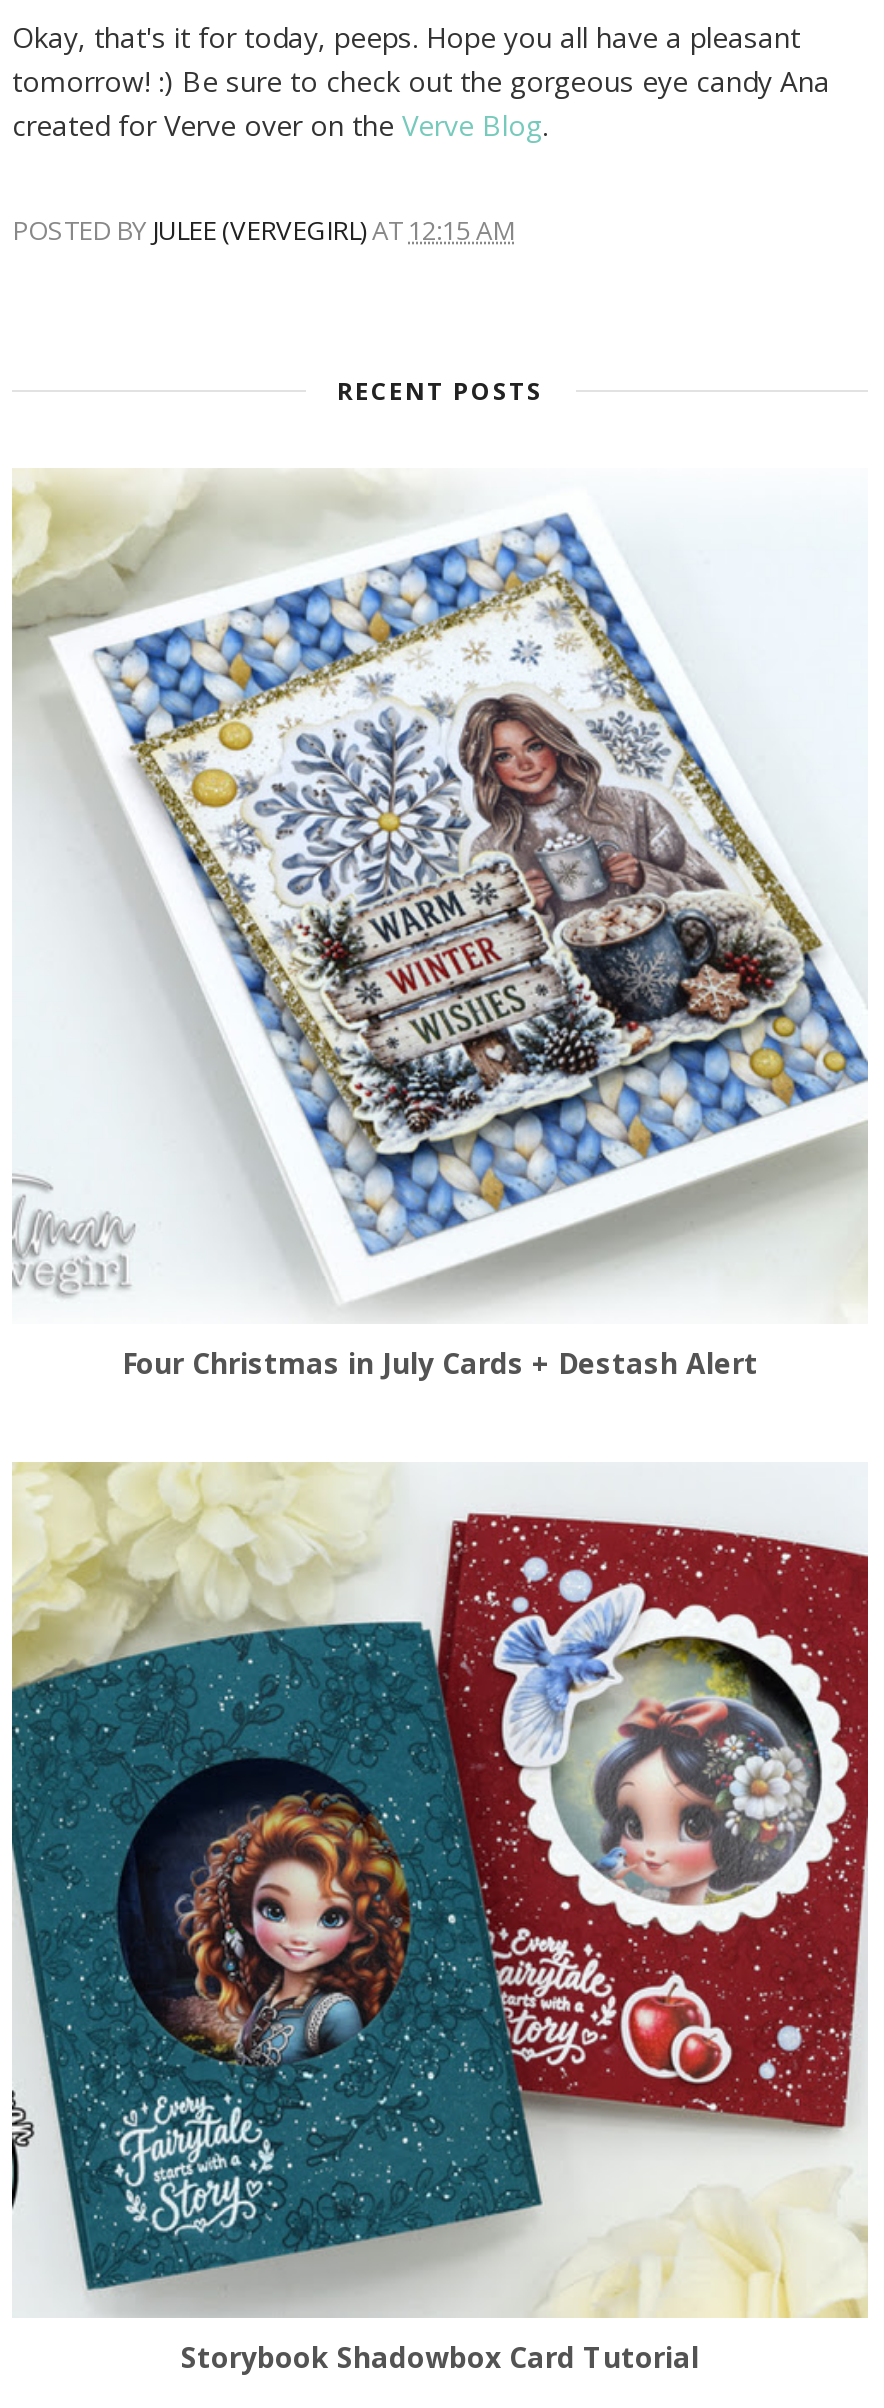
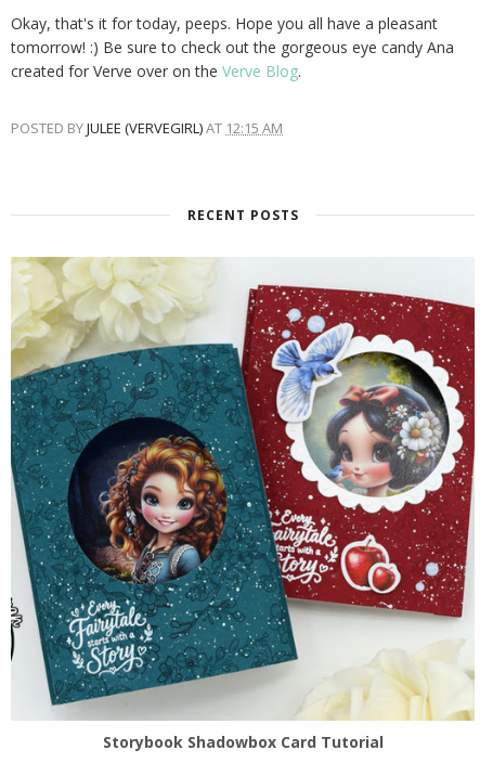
- [image]
- Four Christmas in July Cards + Destash Alert
